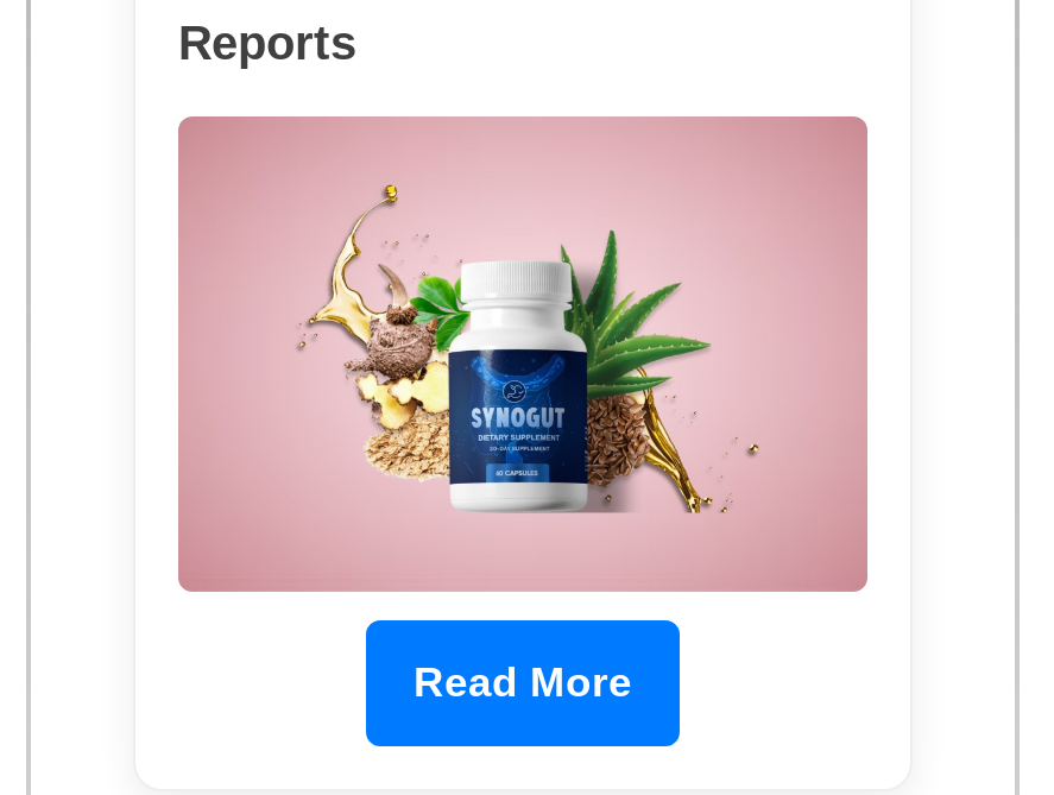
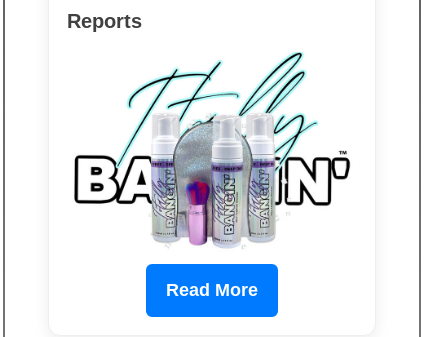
- [image]
+ [image]
